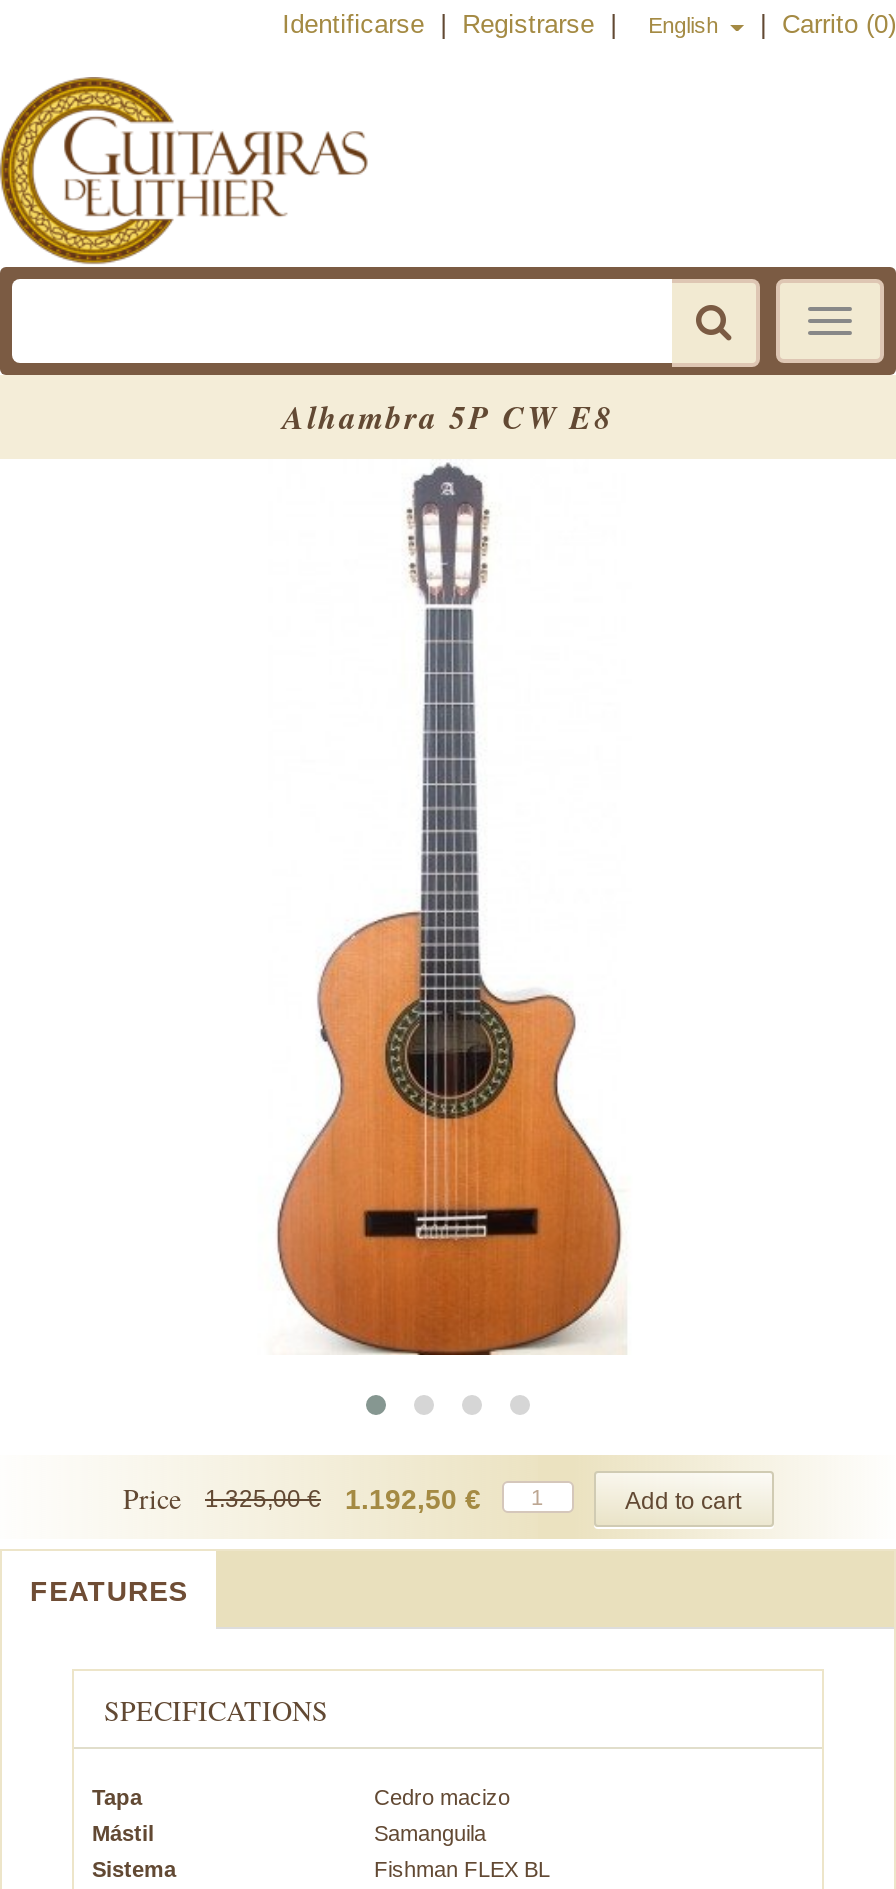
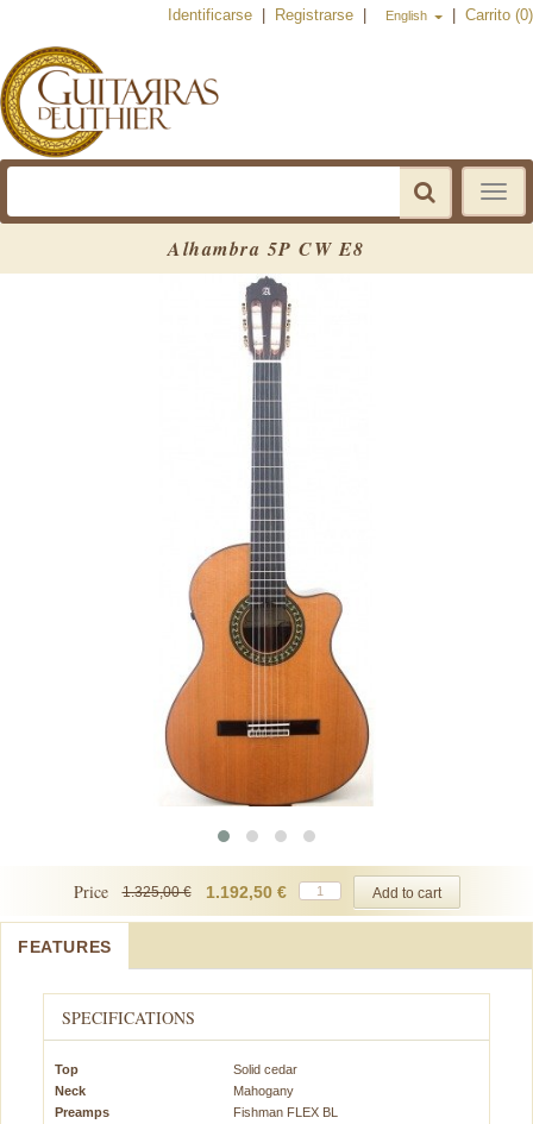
- Tapa
- Cedro macizo
+ Top
+ Solid cedar

- Mástil
- Samanguila
+ Neck
+ Mahogany

- Sistema
+ Preamps
